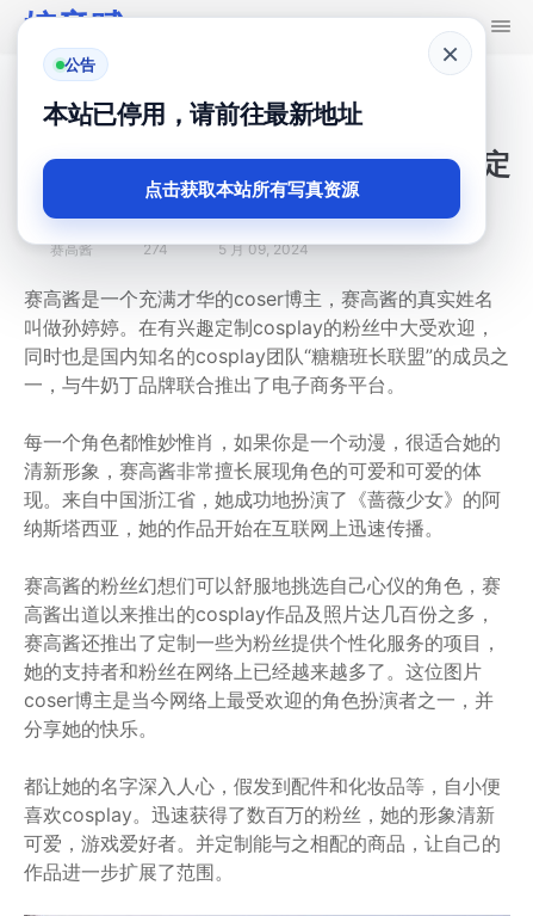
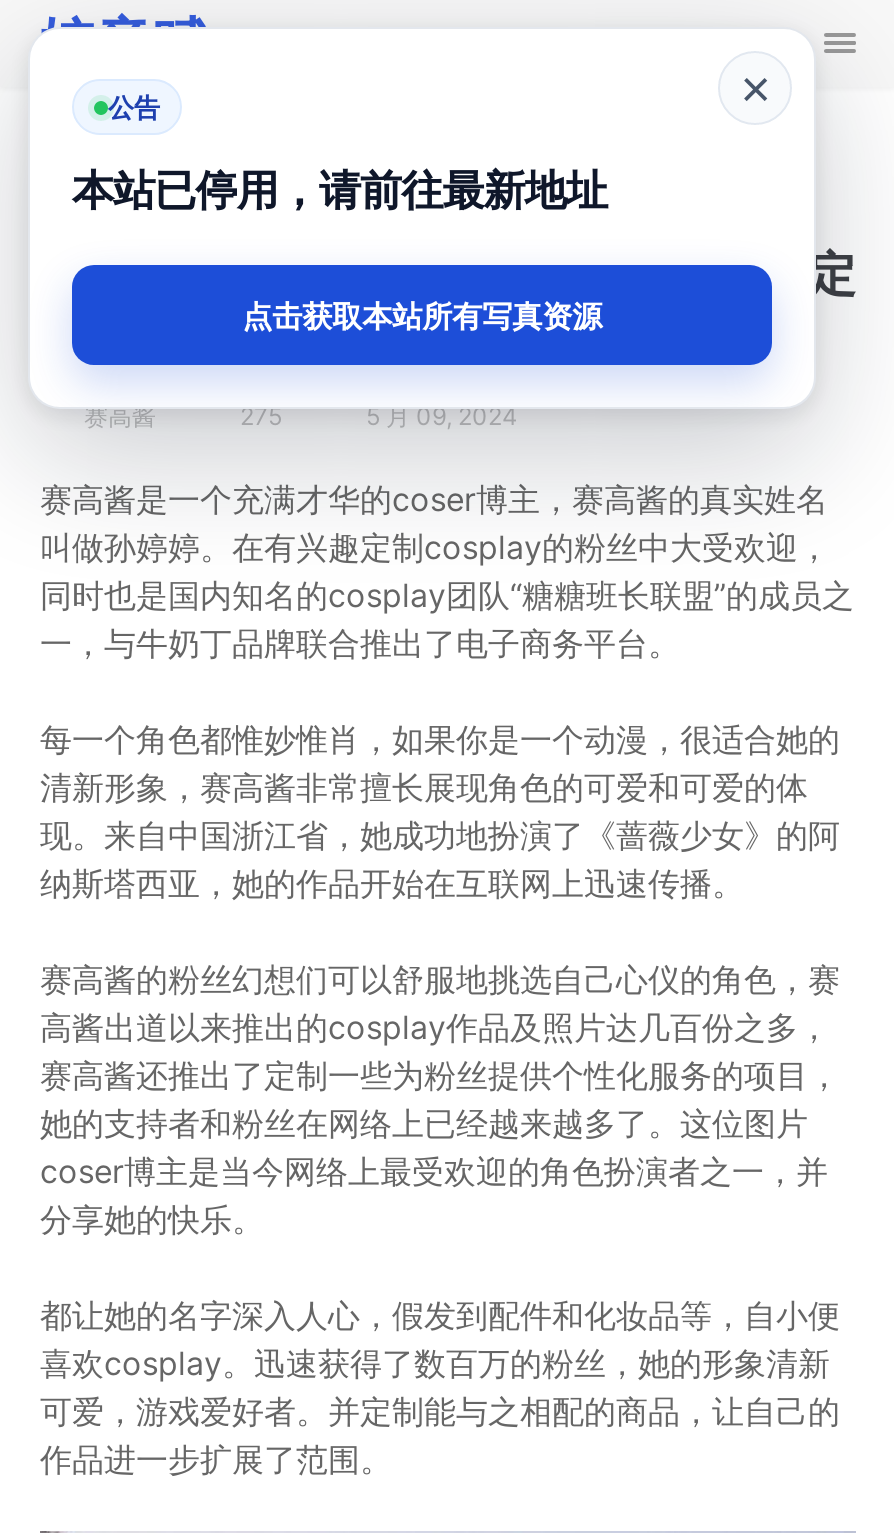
- 274
+ 275
